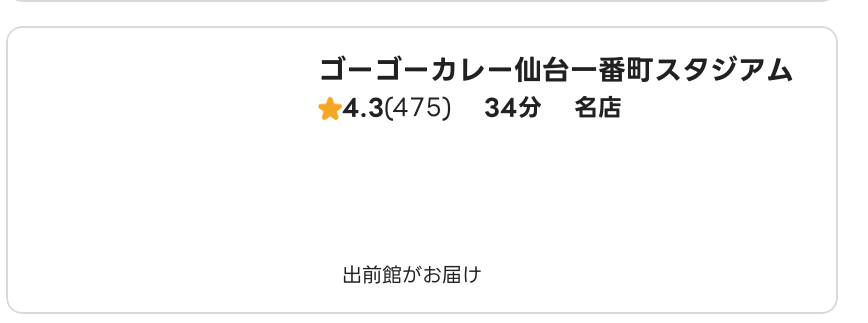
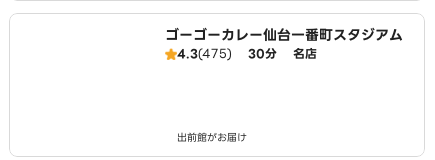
- 4.3(475) 34分 名店
+ 4.3(475) 30分 名店
